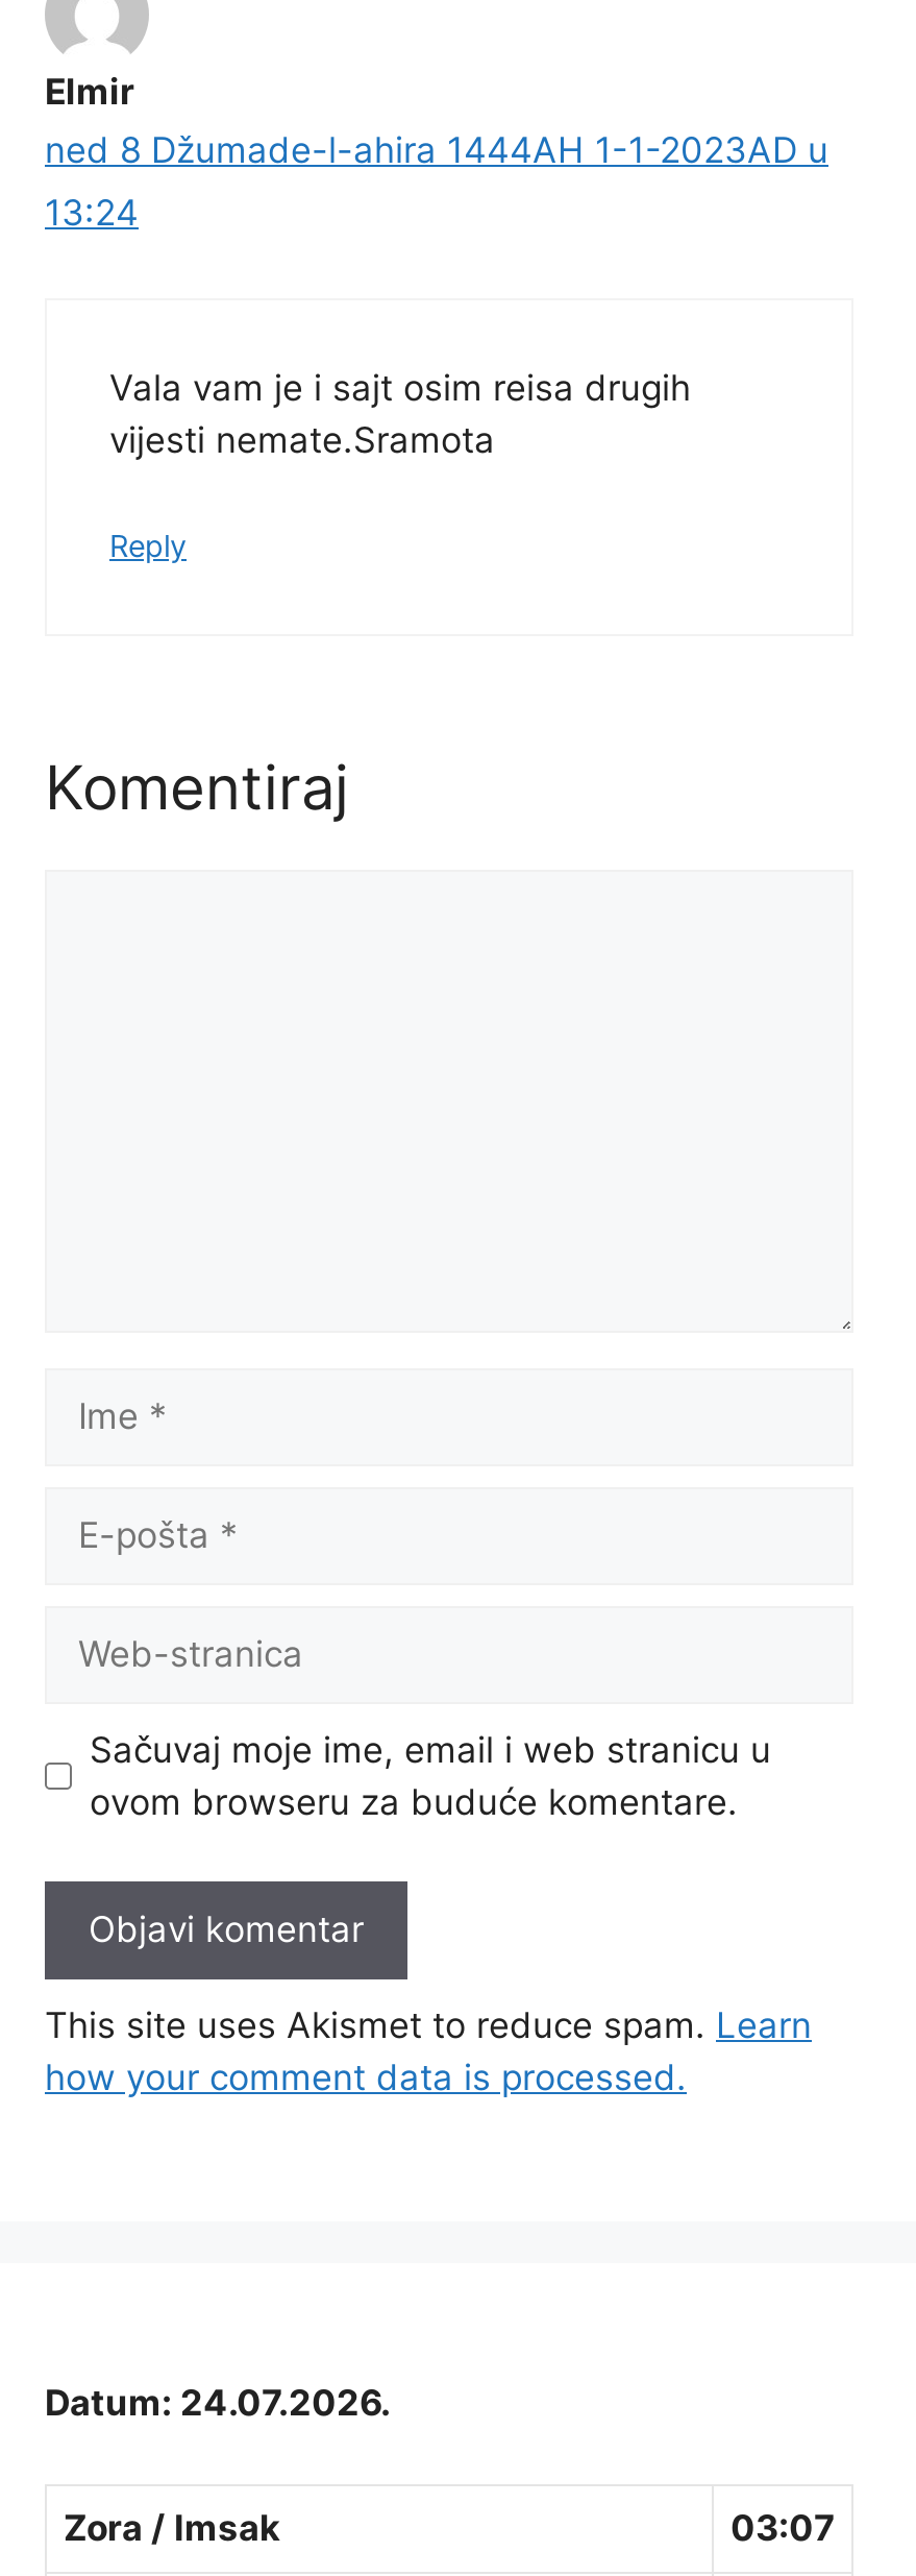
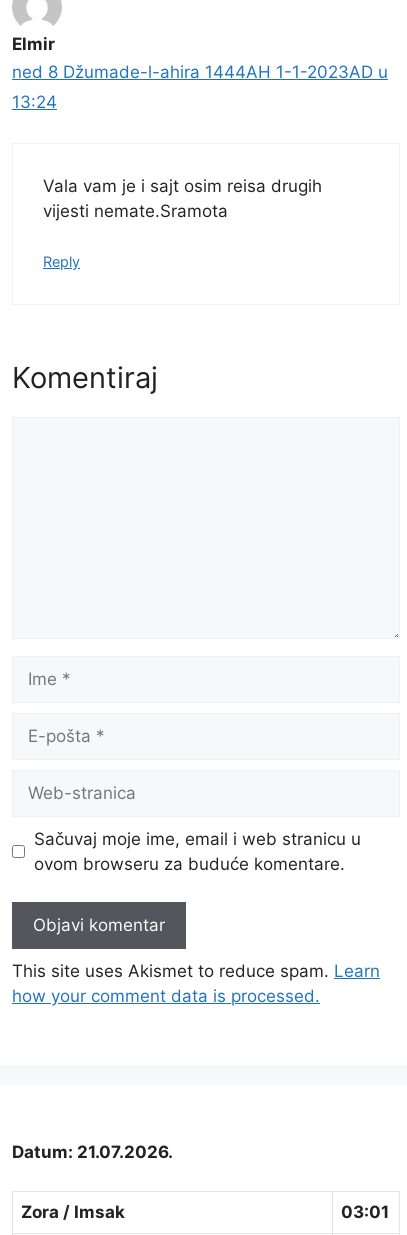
- Datum: 24.07.2026.
+ Datum: 21.07.2026.

- 03:07
+ 03:01
